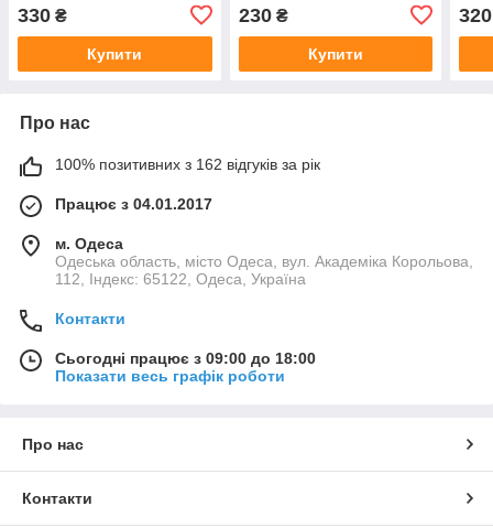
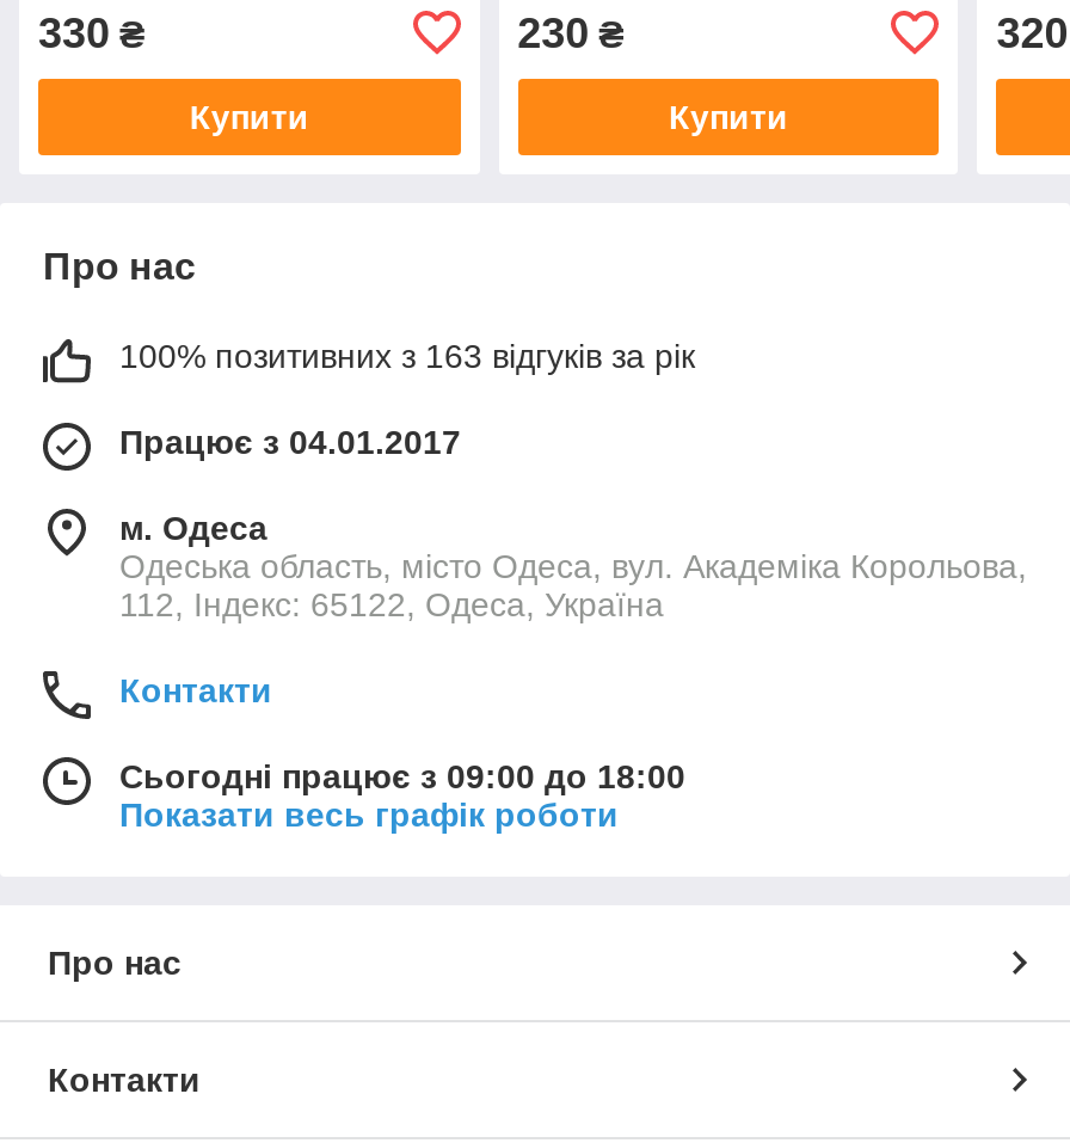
- 100% позитивних з 162 відгуків за рік
+ 100% позитивних з 163 відгуків за рік
